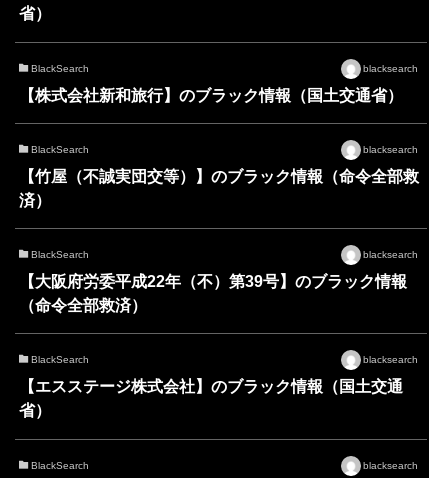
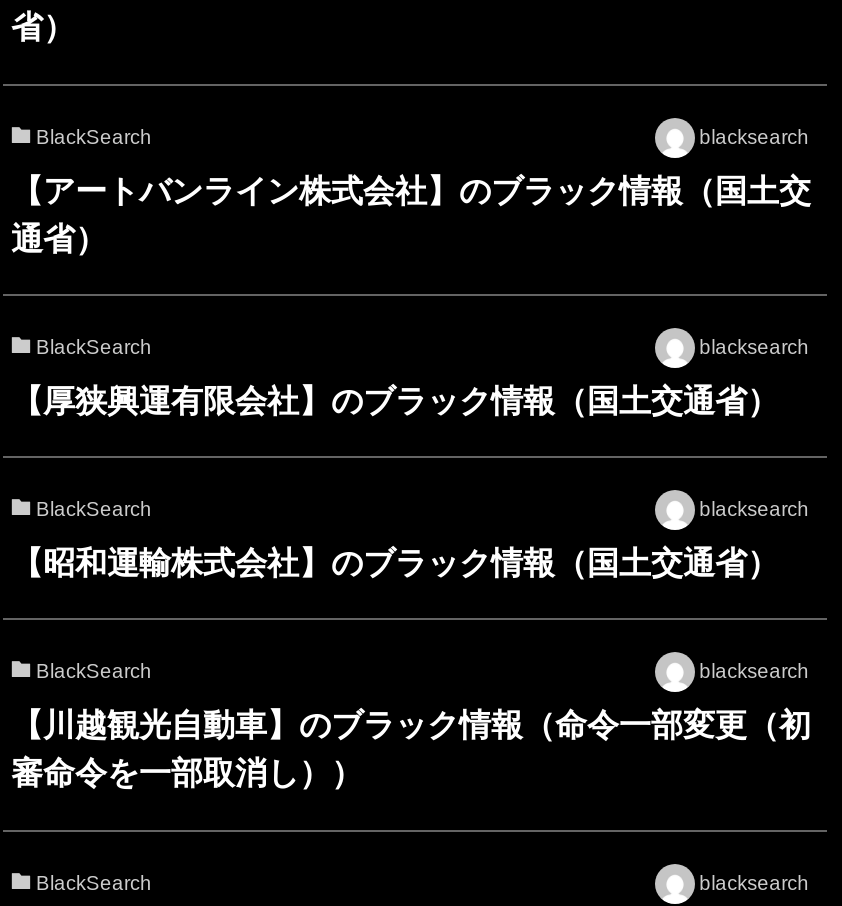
- 【株式会社新和旅行】のブラック情報（国土交通省）
+ 【アートバンライン株式会社】のブラック情報（国土交
+ 通省）

moved down: BlackSearch | blacksearch

- 【竹屋（不誠実団交等）】のブラック情報（命令全部救
- 済）
+ 【厚狭興運有限会社】のブラック情報（国土交通省）

- 【大阪府労委平成22年（不）第39号】のブラック情報
- （命令全部救済）
+ 【昭和運輸株式会社】のブラック情報（国土交通省）

- 【エスステージ株式会社】のブラック情報（国土交通
- 省）
+ 【川越観光自動車】のブラック情報（命令一部変更（初
+ 審命令を一部取消し））
